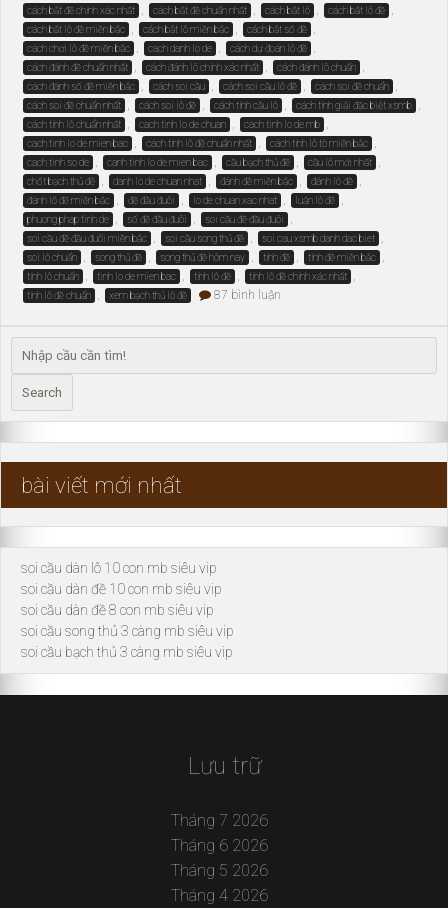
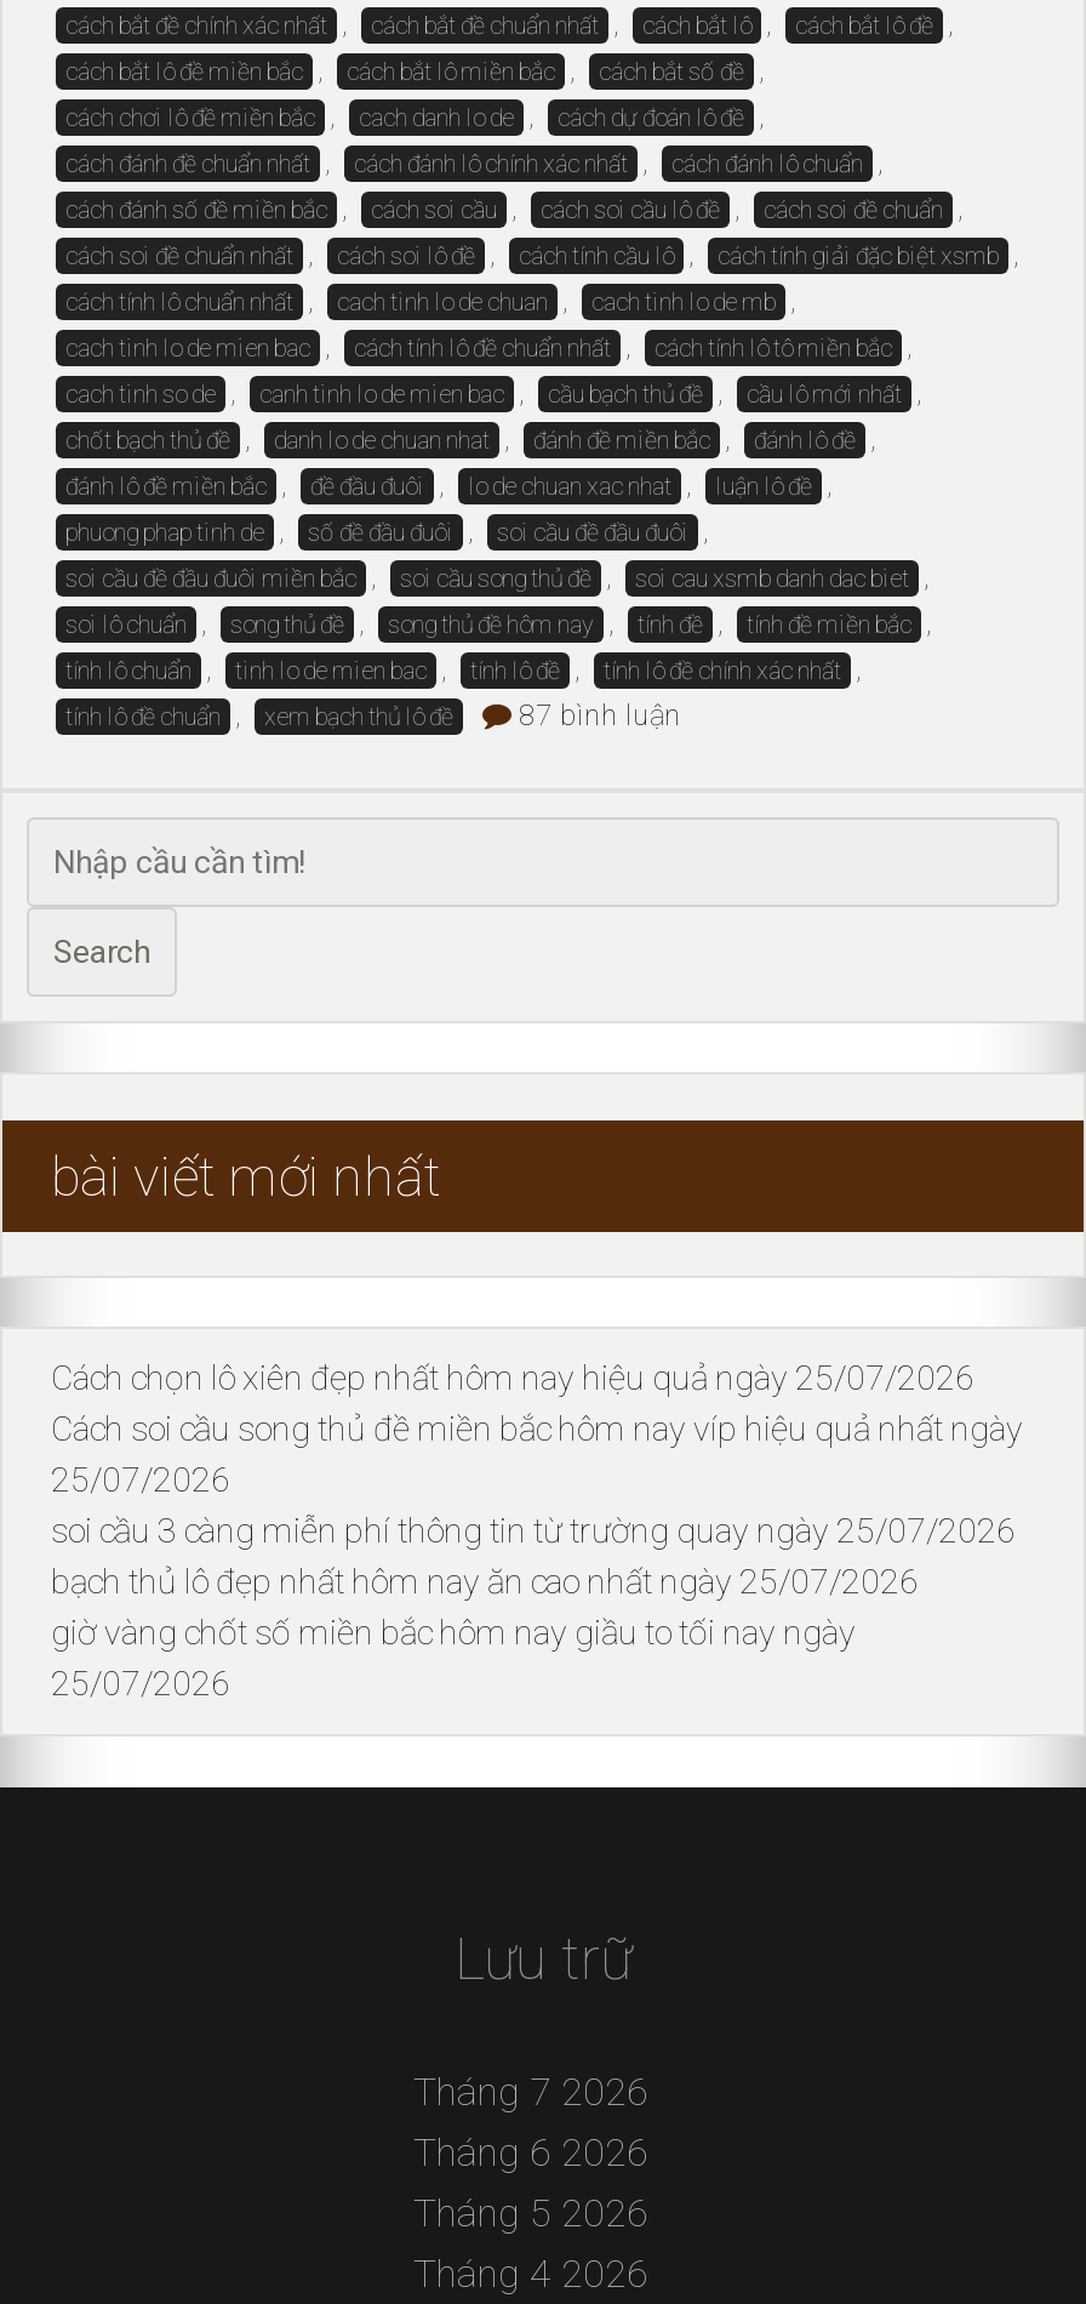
- soi cầu dàn lô 10 con mb siêu vip
- soi cầu dàn đề 10 con mb siêu vip
- soi cầu dàn đề 8 con mb siêu vip
- soi cầu song thủ 3 càng mb siêu vip
- soi cầu bạch thủ 3 càng mb siêu vip
+ Cách chọn lô xiên đẹp nhất hôm nay hiệu quả ngày 25/07/2026
+ Cách soi cầu song thủ đề miền bắc hôm nay víp hiệu quả nhất ngày
+ 25/07/2026
+ soi cầu 3 càng miễn phí thông tin từ trường quay ngày 25/07/2026
+ bạch thủ lô đẹp nhất hôm nay ăn cao nhất ngày 25/07/2026
+ giờ vàng chốt số miền bắc hôm nay giầu to tối nay ngày
+ 25/07/2026
